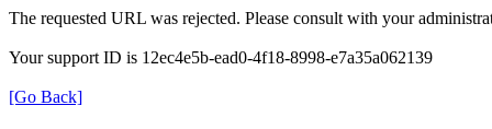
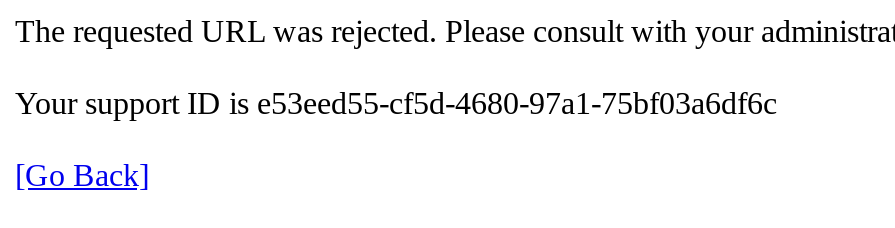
- Your support ID is 12ec4e5b-ead0-4f18-8998-e7a35a062139
+ Your support ID is e53eed55-cf5d-4680-97a1-75bf03a6df6c
